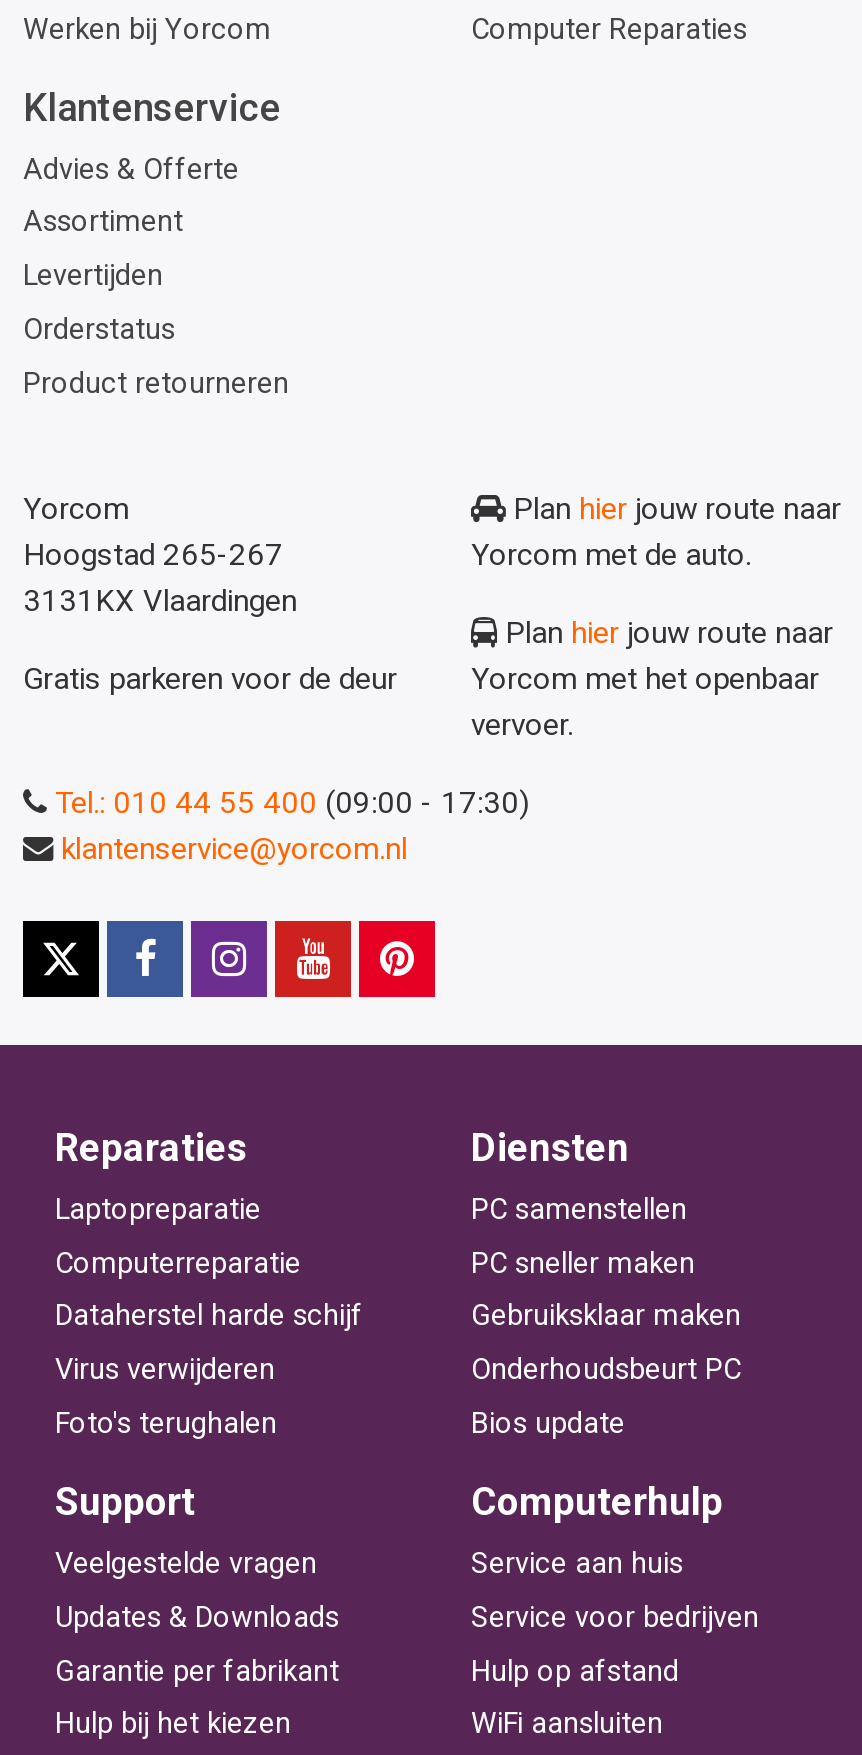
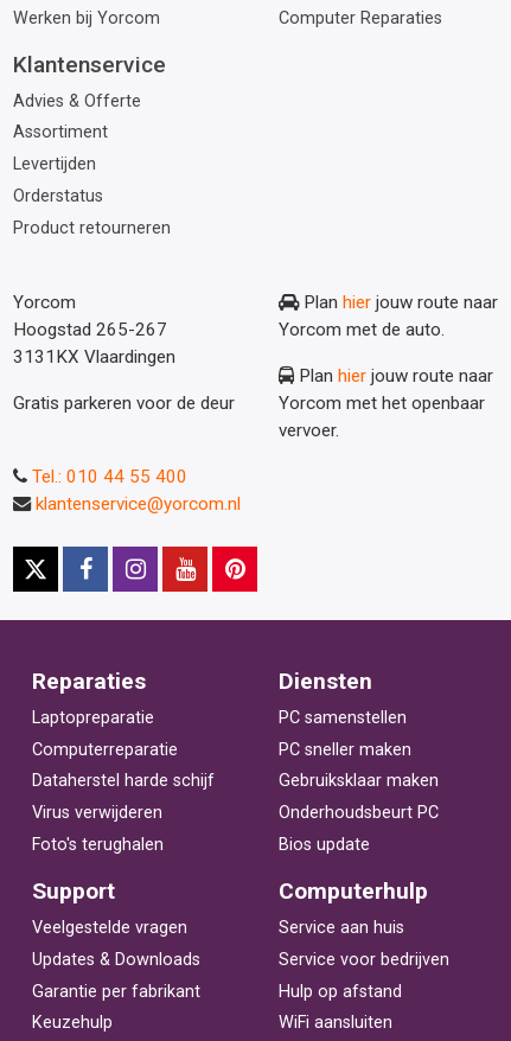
- Tel.: 010 44 55 400 (09:00 - 17:30)
+ Tel.: 010 44 55 400

- Hulp bij het kiezen
+ Keuzehulp
